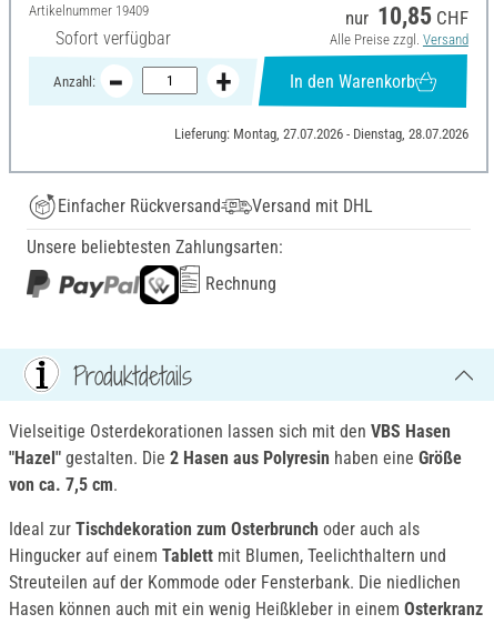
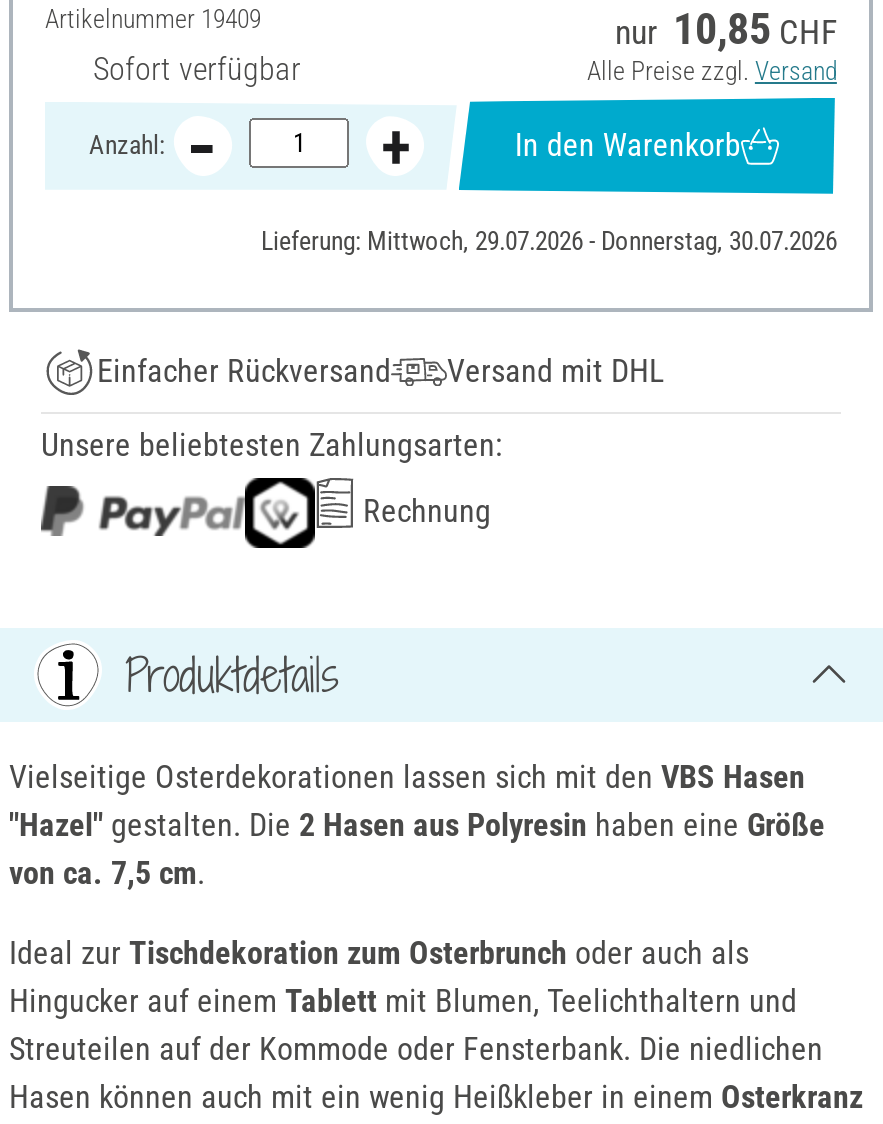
- Lieferung: Montag, 27.07.2026 - Dienstag, 28.07.2026
+ Lieferung: Mittwoch, 29.07.2026 - Donnerstag, 30.07.2026
